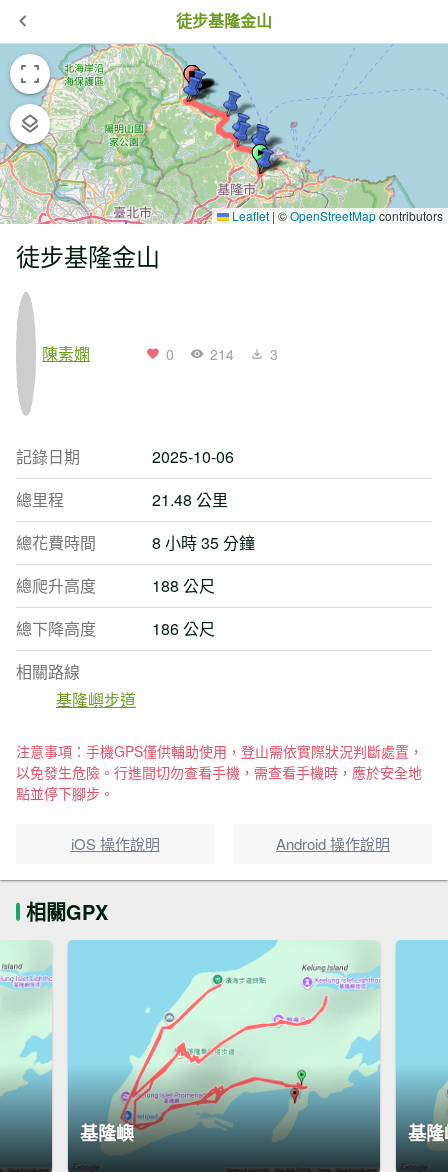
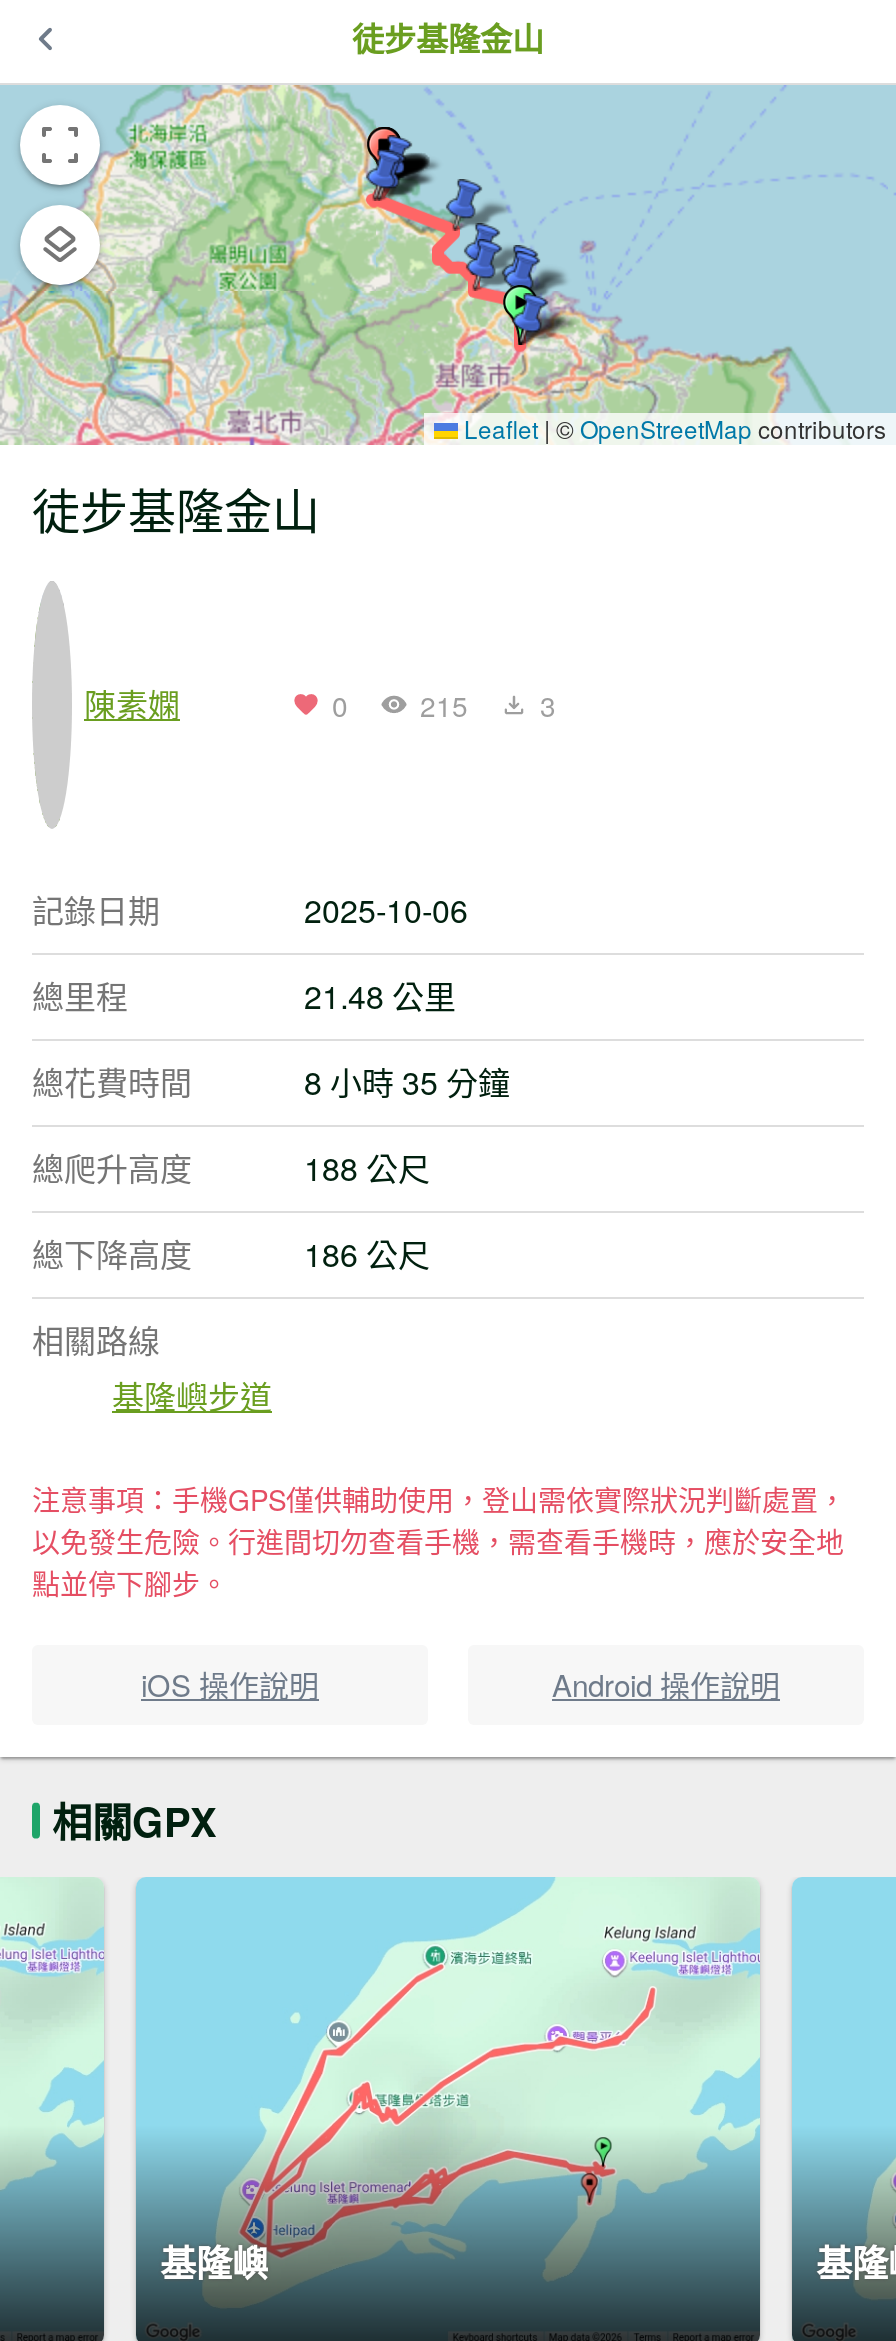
- 0 214 3
+ 0 215 3
